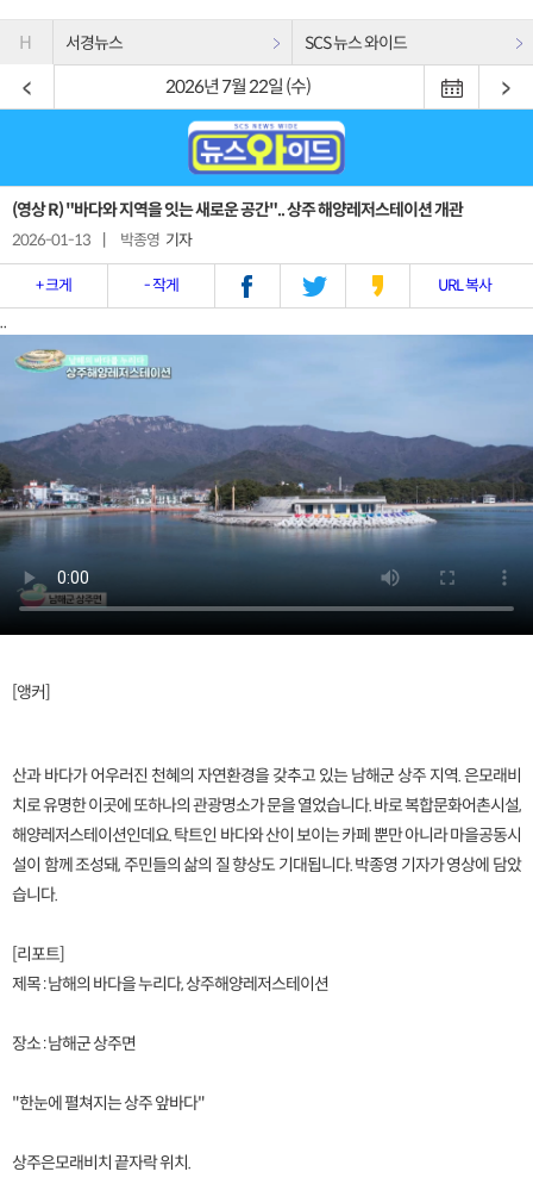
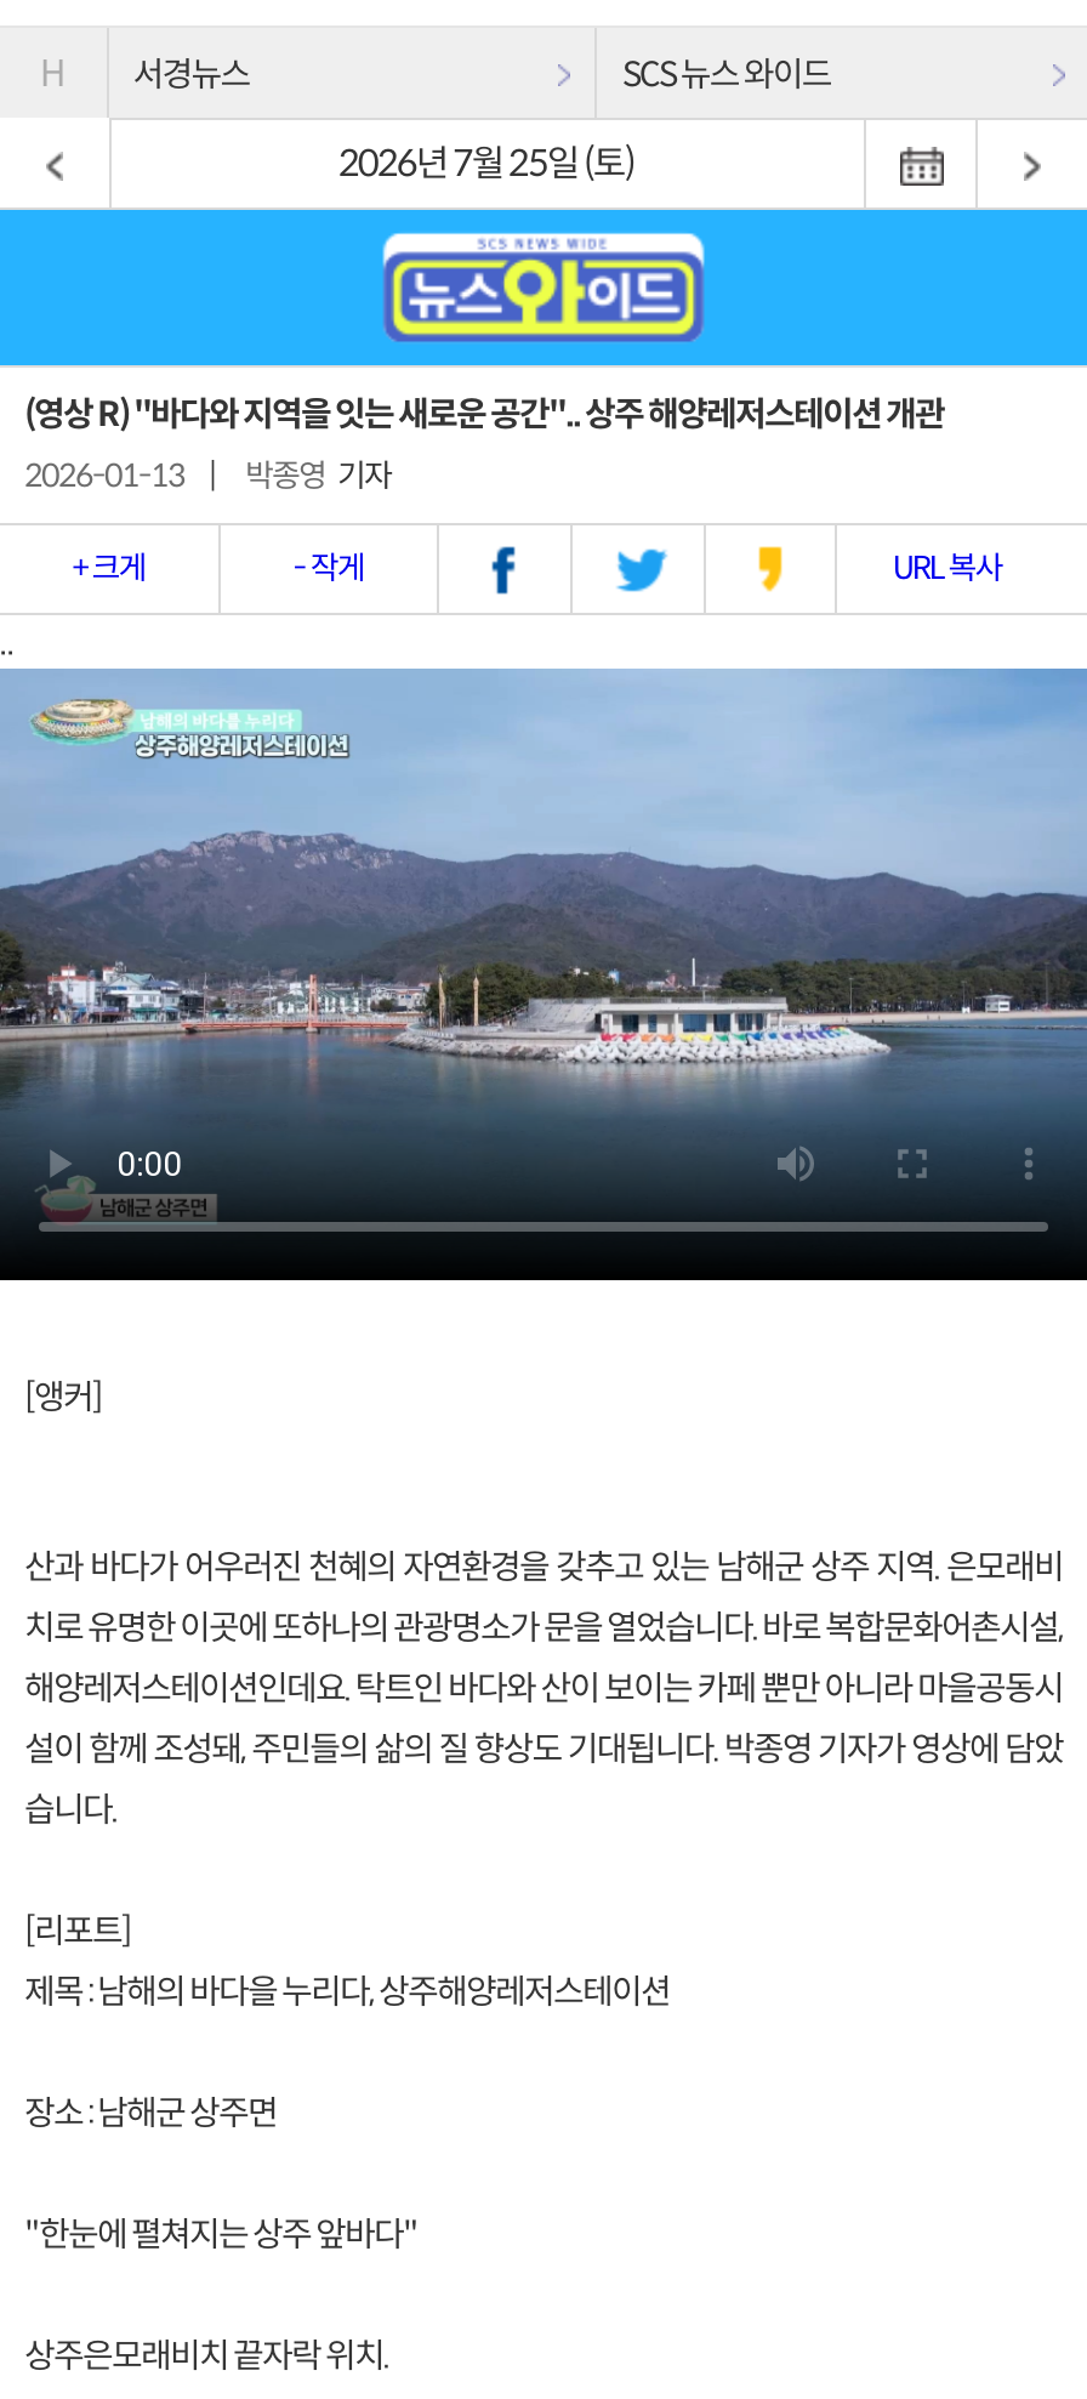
- 2026년 7월 22일 (수)
+ 2026년 7월 25일 (토)
